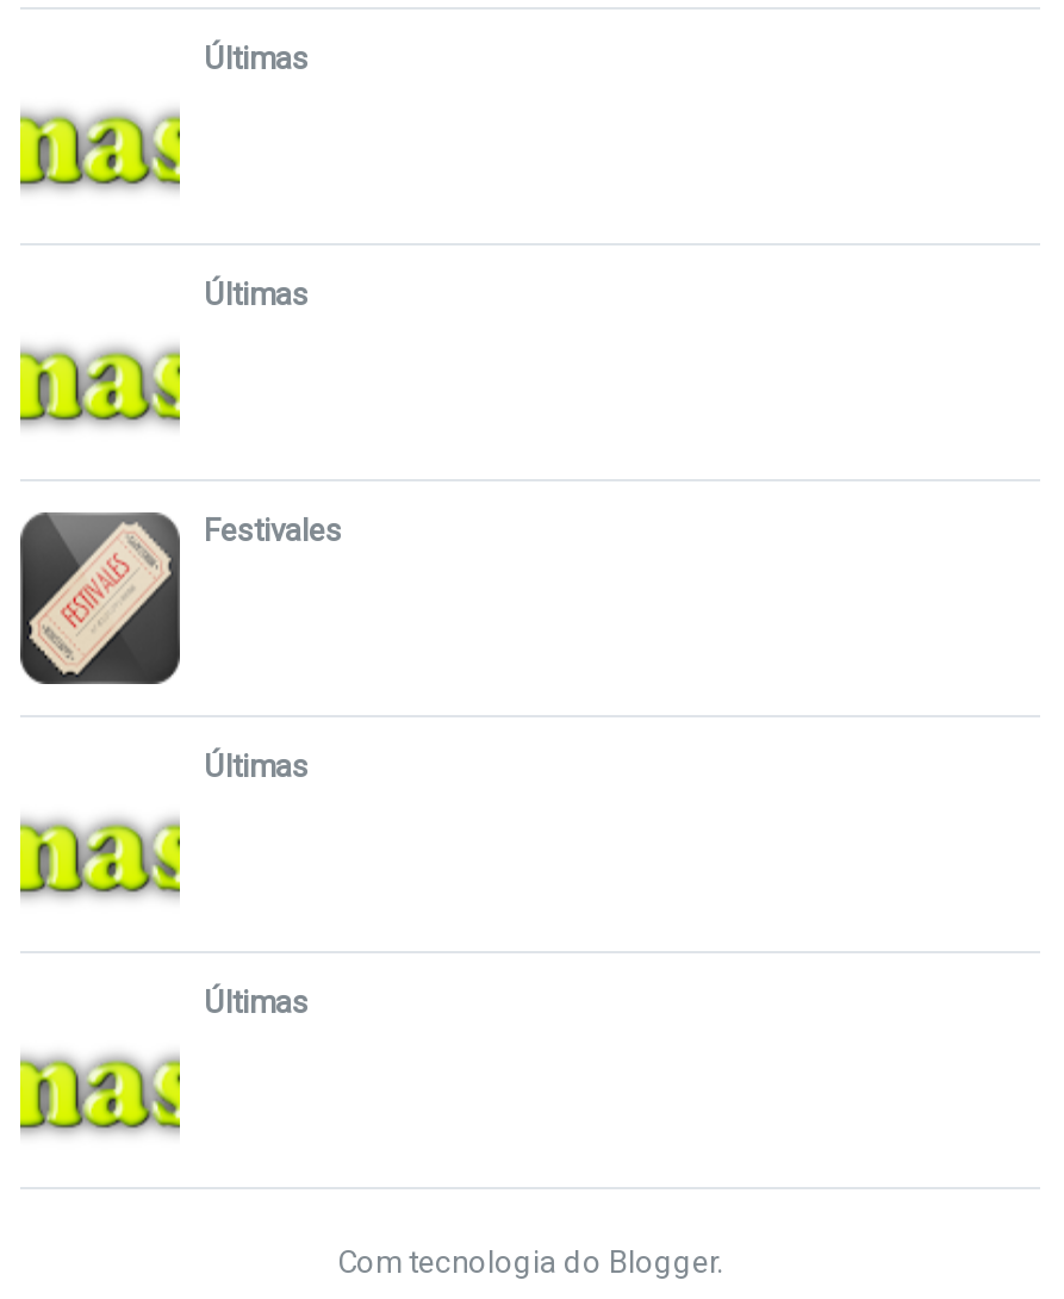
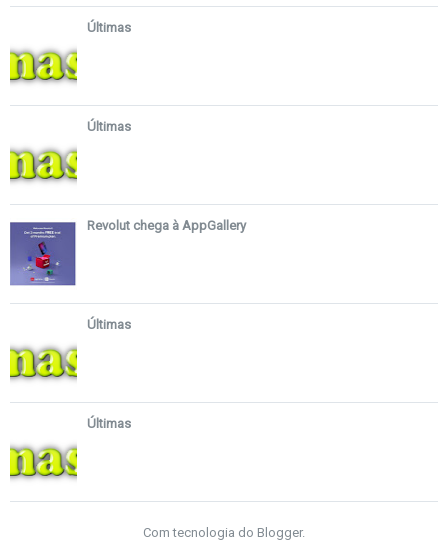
- [image]
- Festivales
+ [image]
+ Revolut chega à AppGallery
